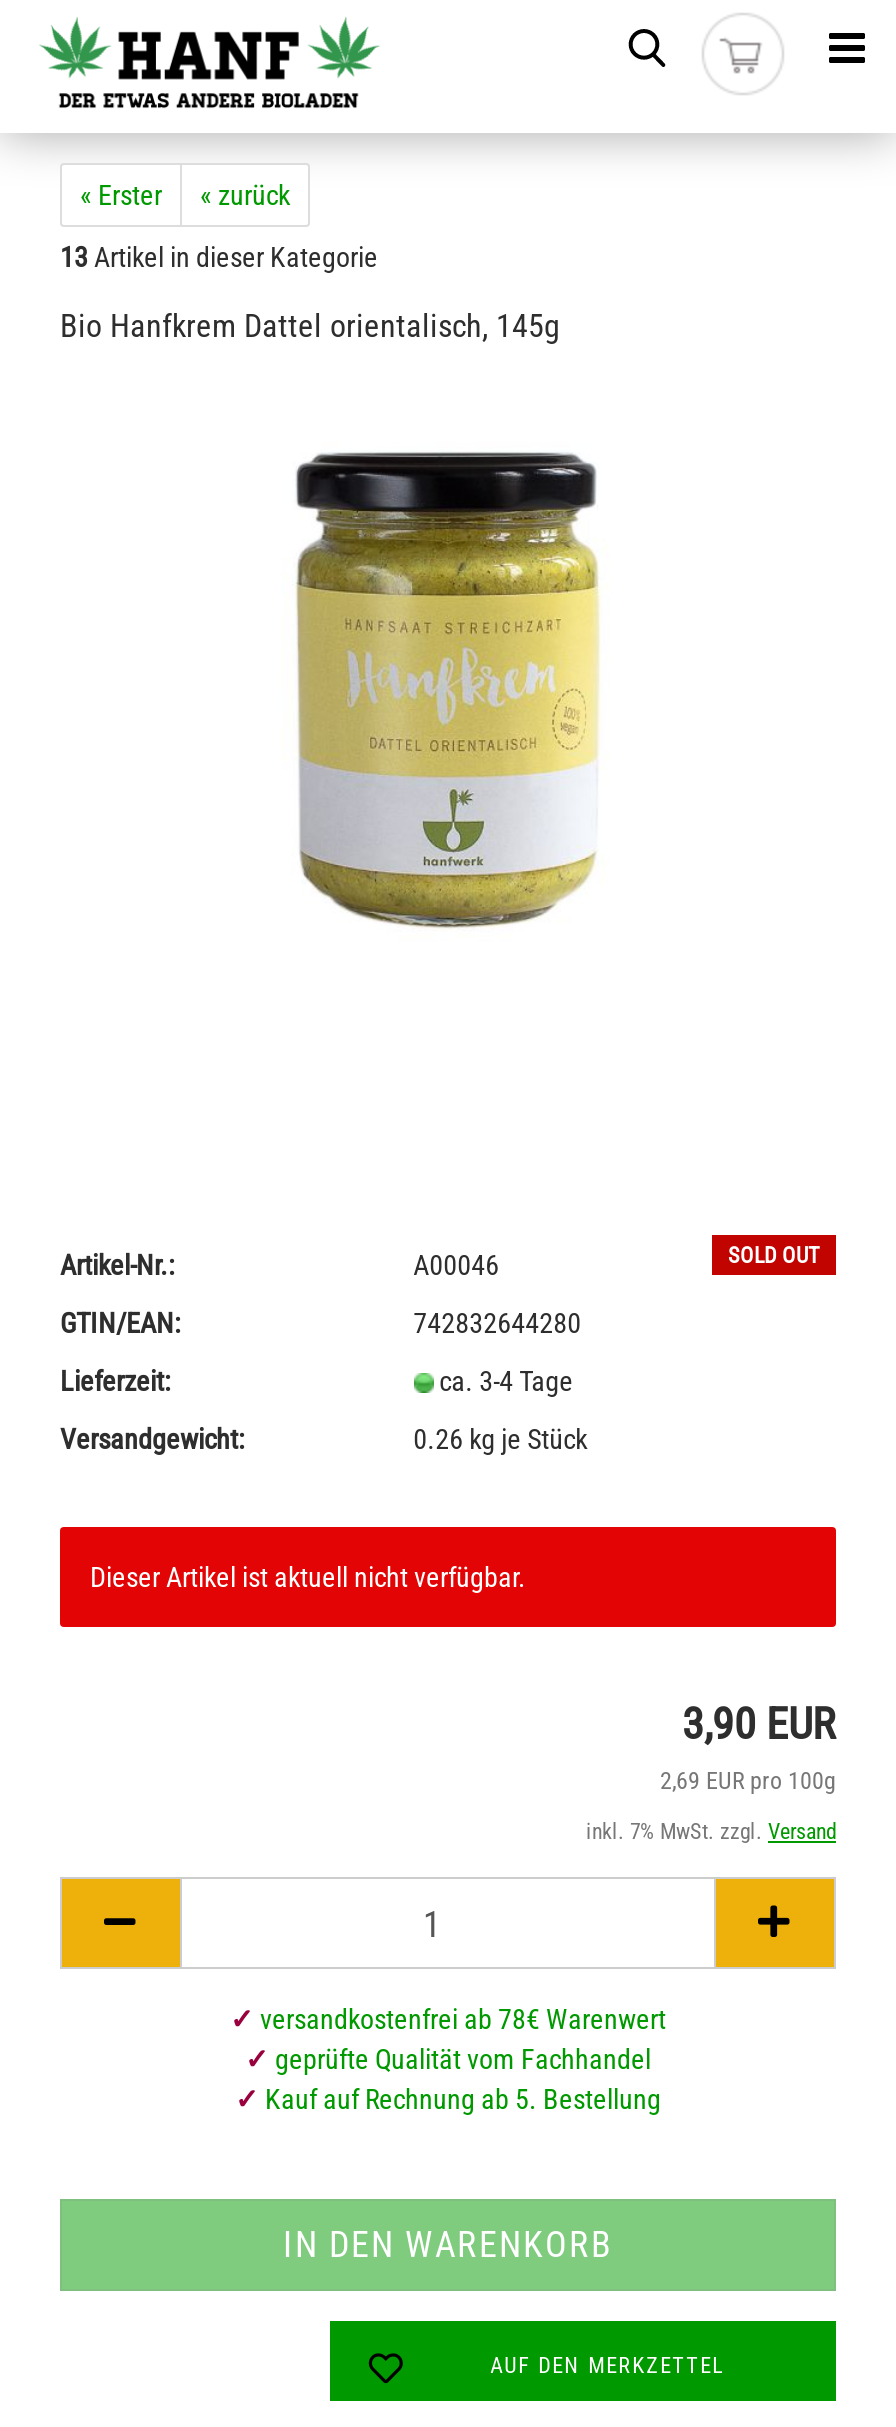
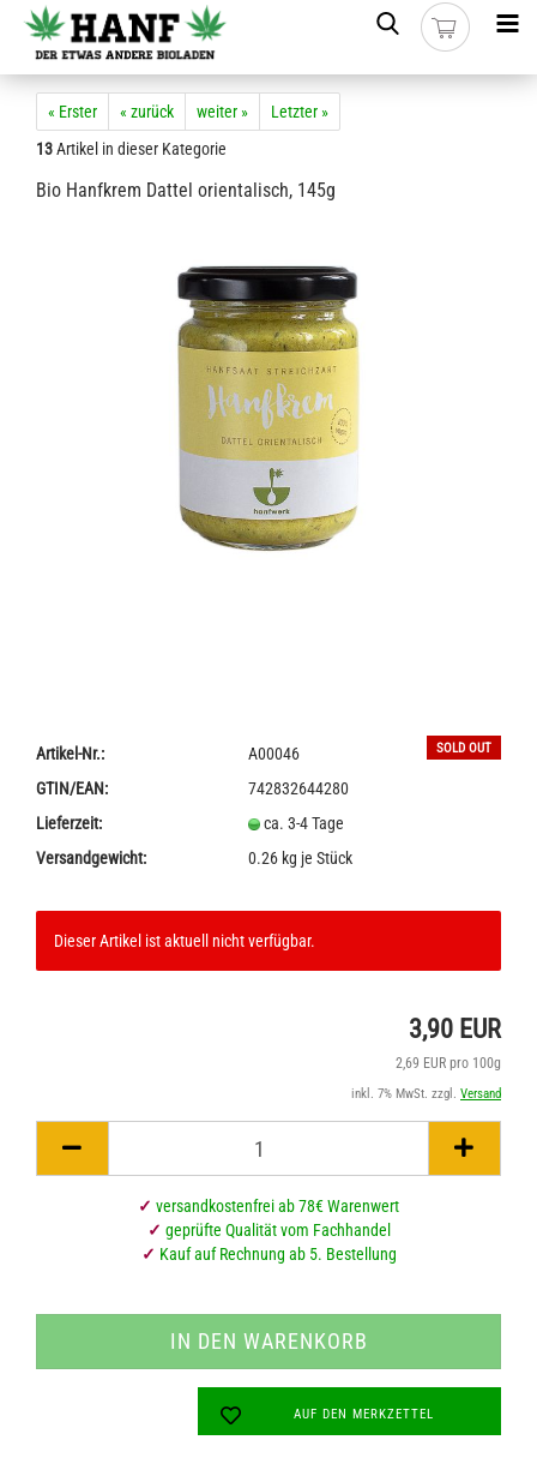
+ weiter »
+ Letzter »
